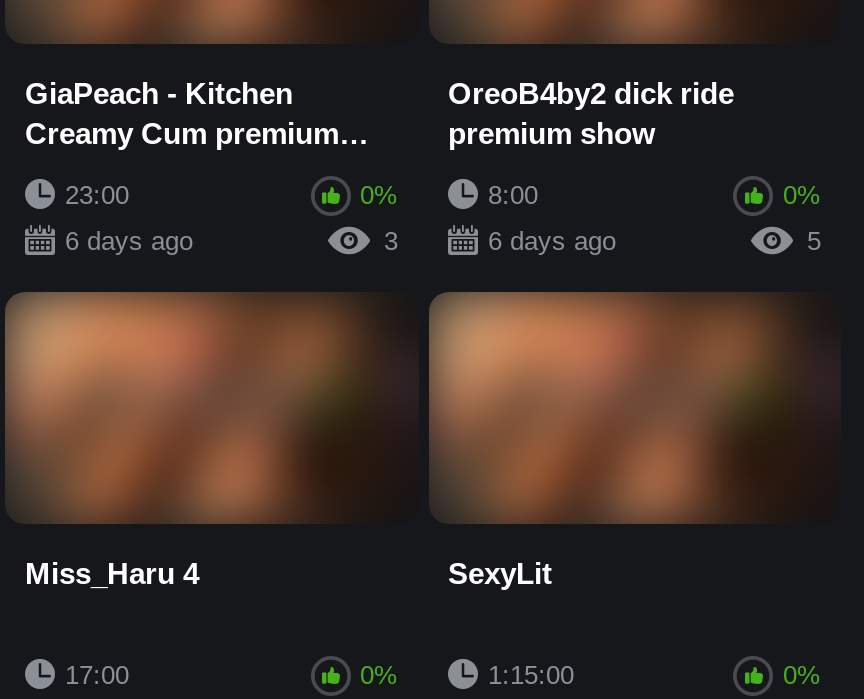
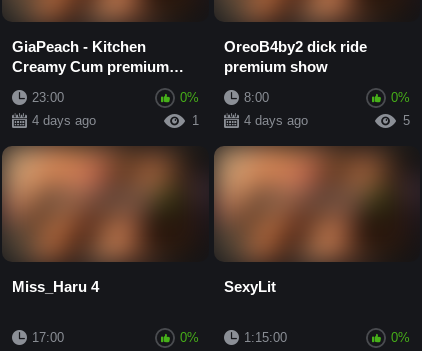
- 6 days ago
+ 4 days ago

- 3
+ 1

- 6 days ago
+ 4 days ago
